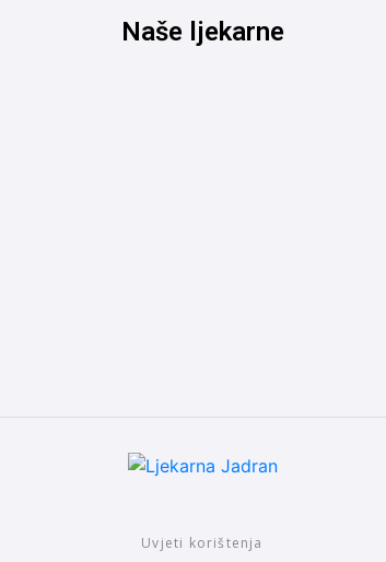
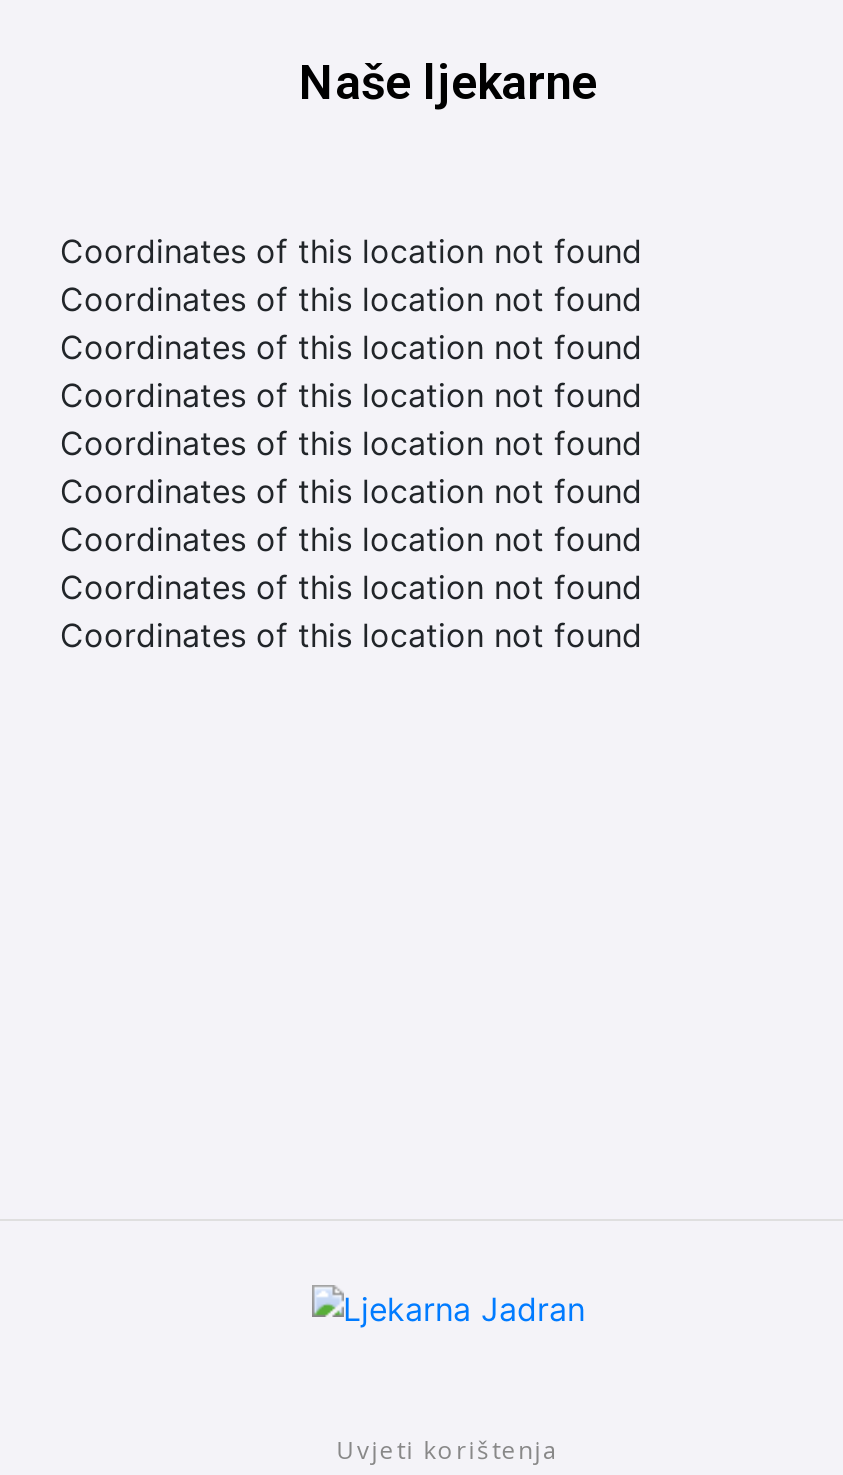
+ Coordinates of this location not found
+ Coordinates of this location not found
+ Coordinates of this location not found
+ Coordinates of this location not found
+ Coordinates of this location not found
+ Coordinates of this location not found
+ Coordinates of this location not found
+ Coordinates of this location not found
+ Coordinates of this location not found
